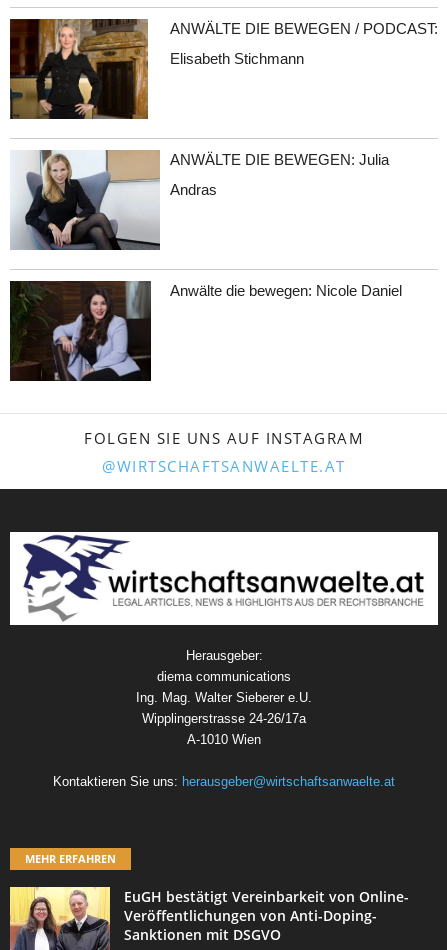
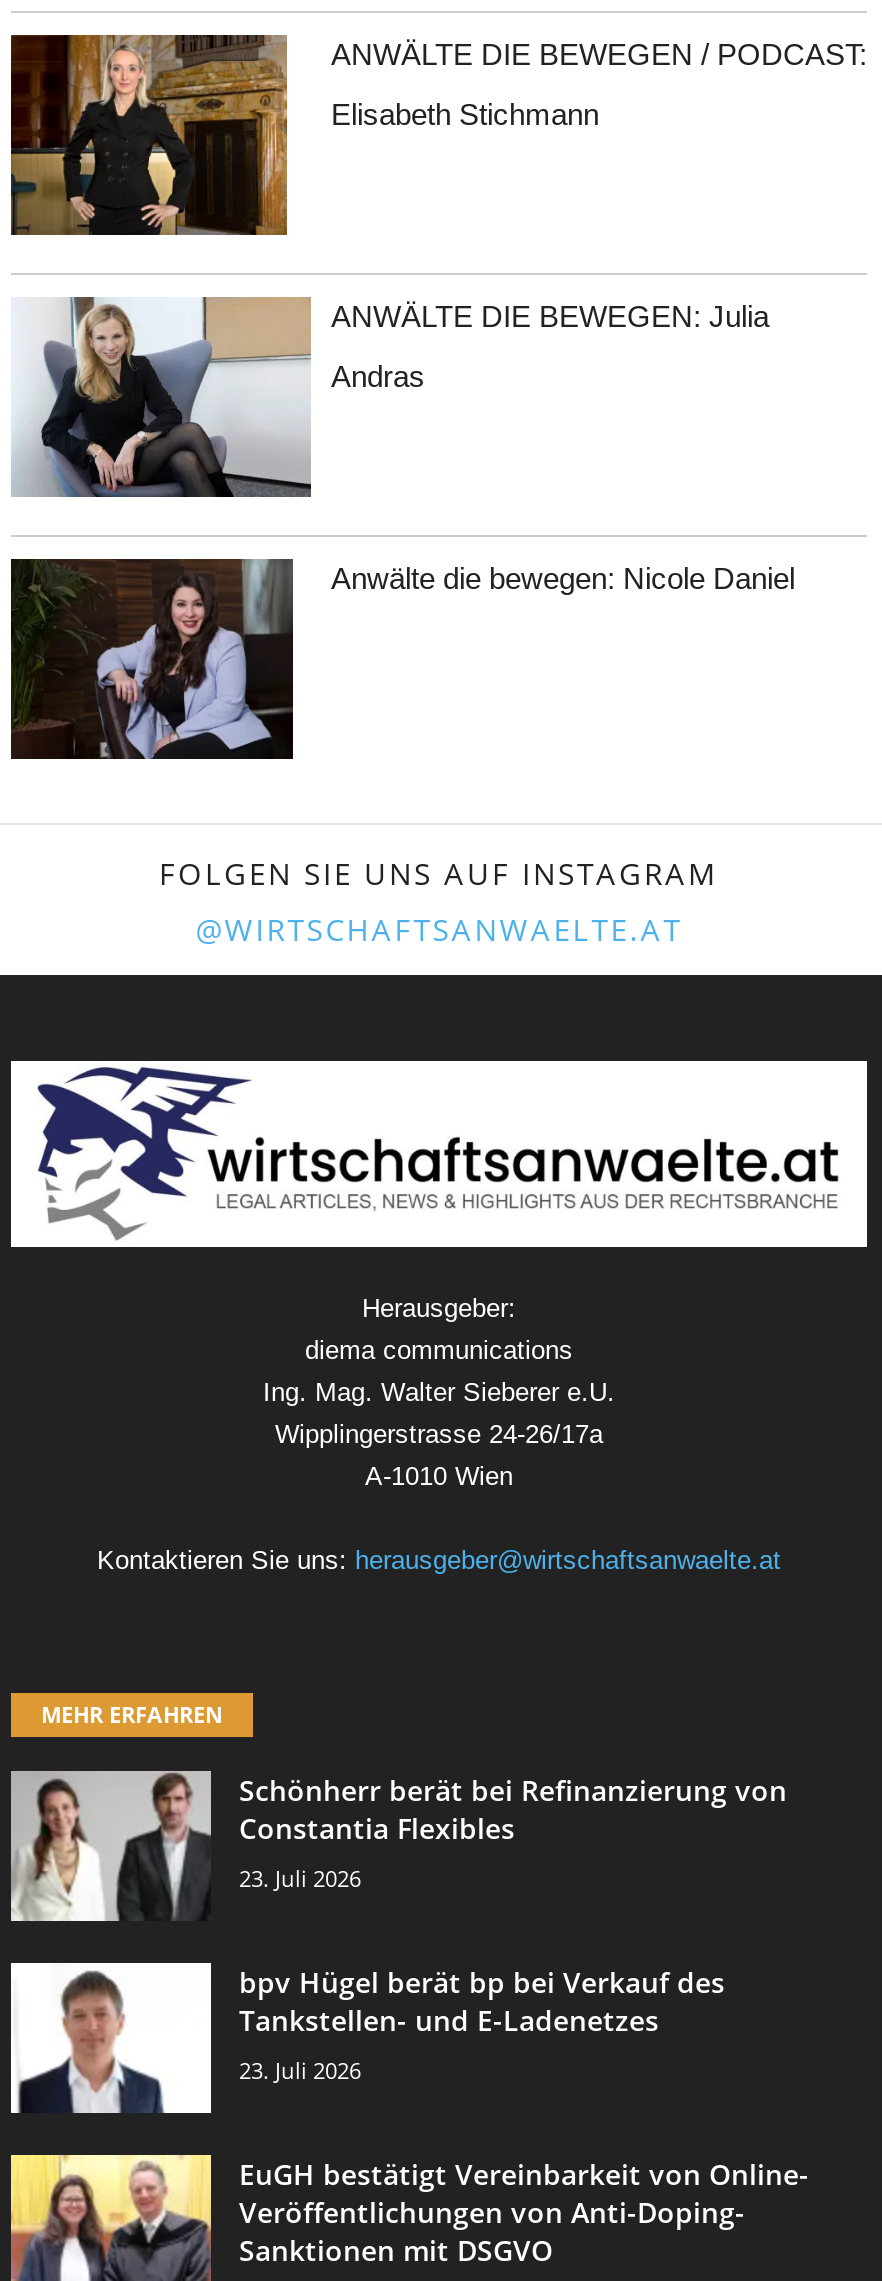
+ [image]

+ [image]
+ Schönherr berät bei Refinanzierung von
+ Constantia Flexibles
+ 23. Juli 2026
+ bpv Hügel berät bp bei Verkauf des
+ Tankstellen- und E-Ladenetzes
+ 23. Juli 2026
